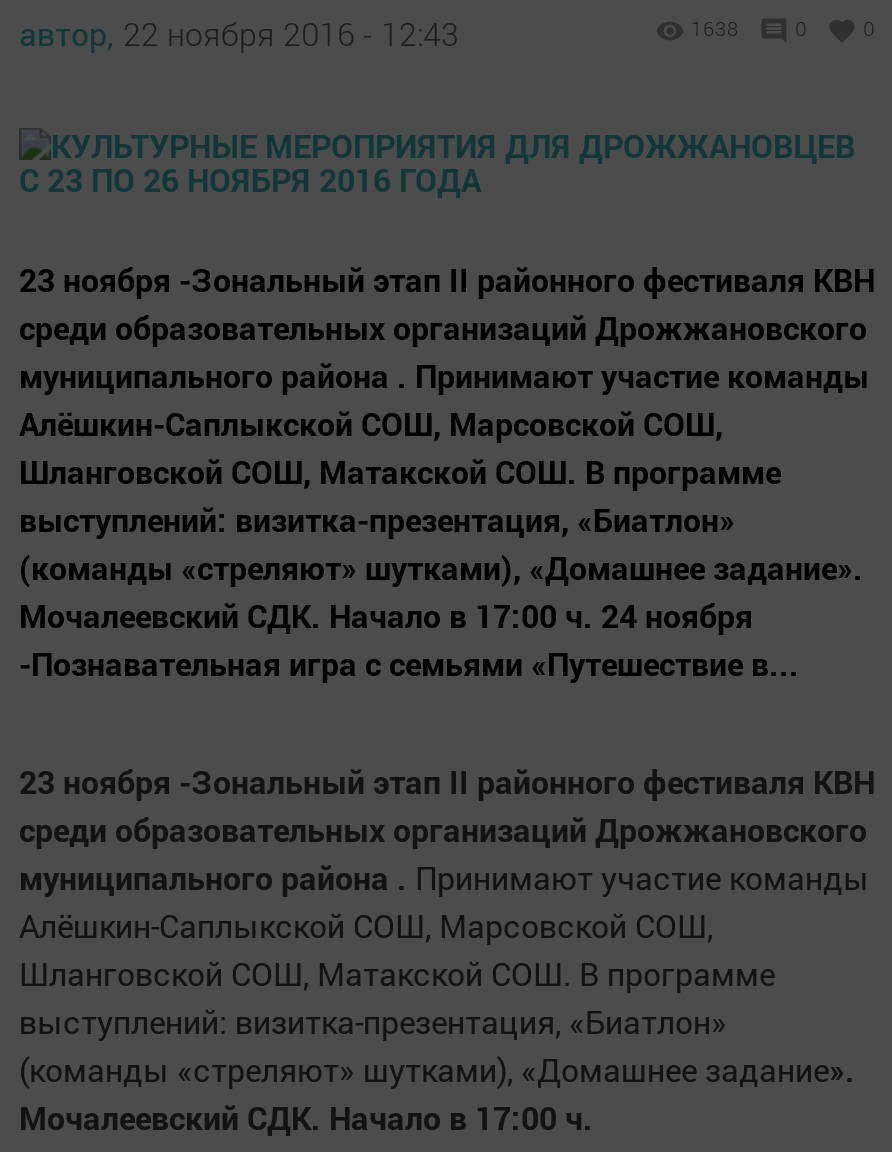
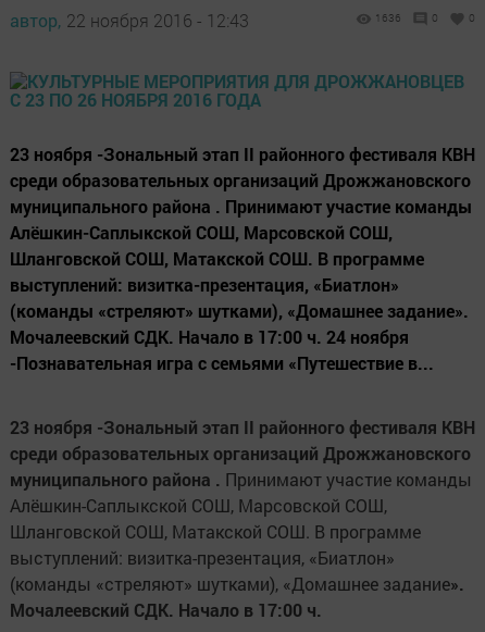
- 1638
+ 1636
